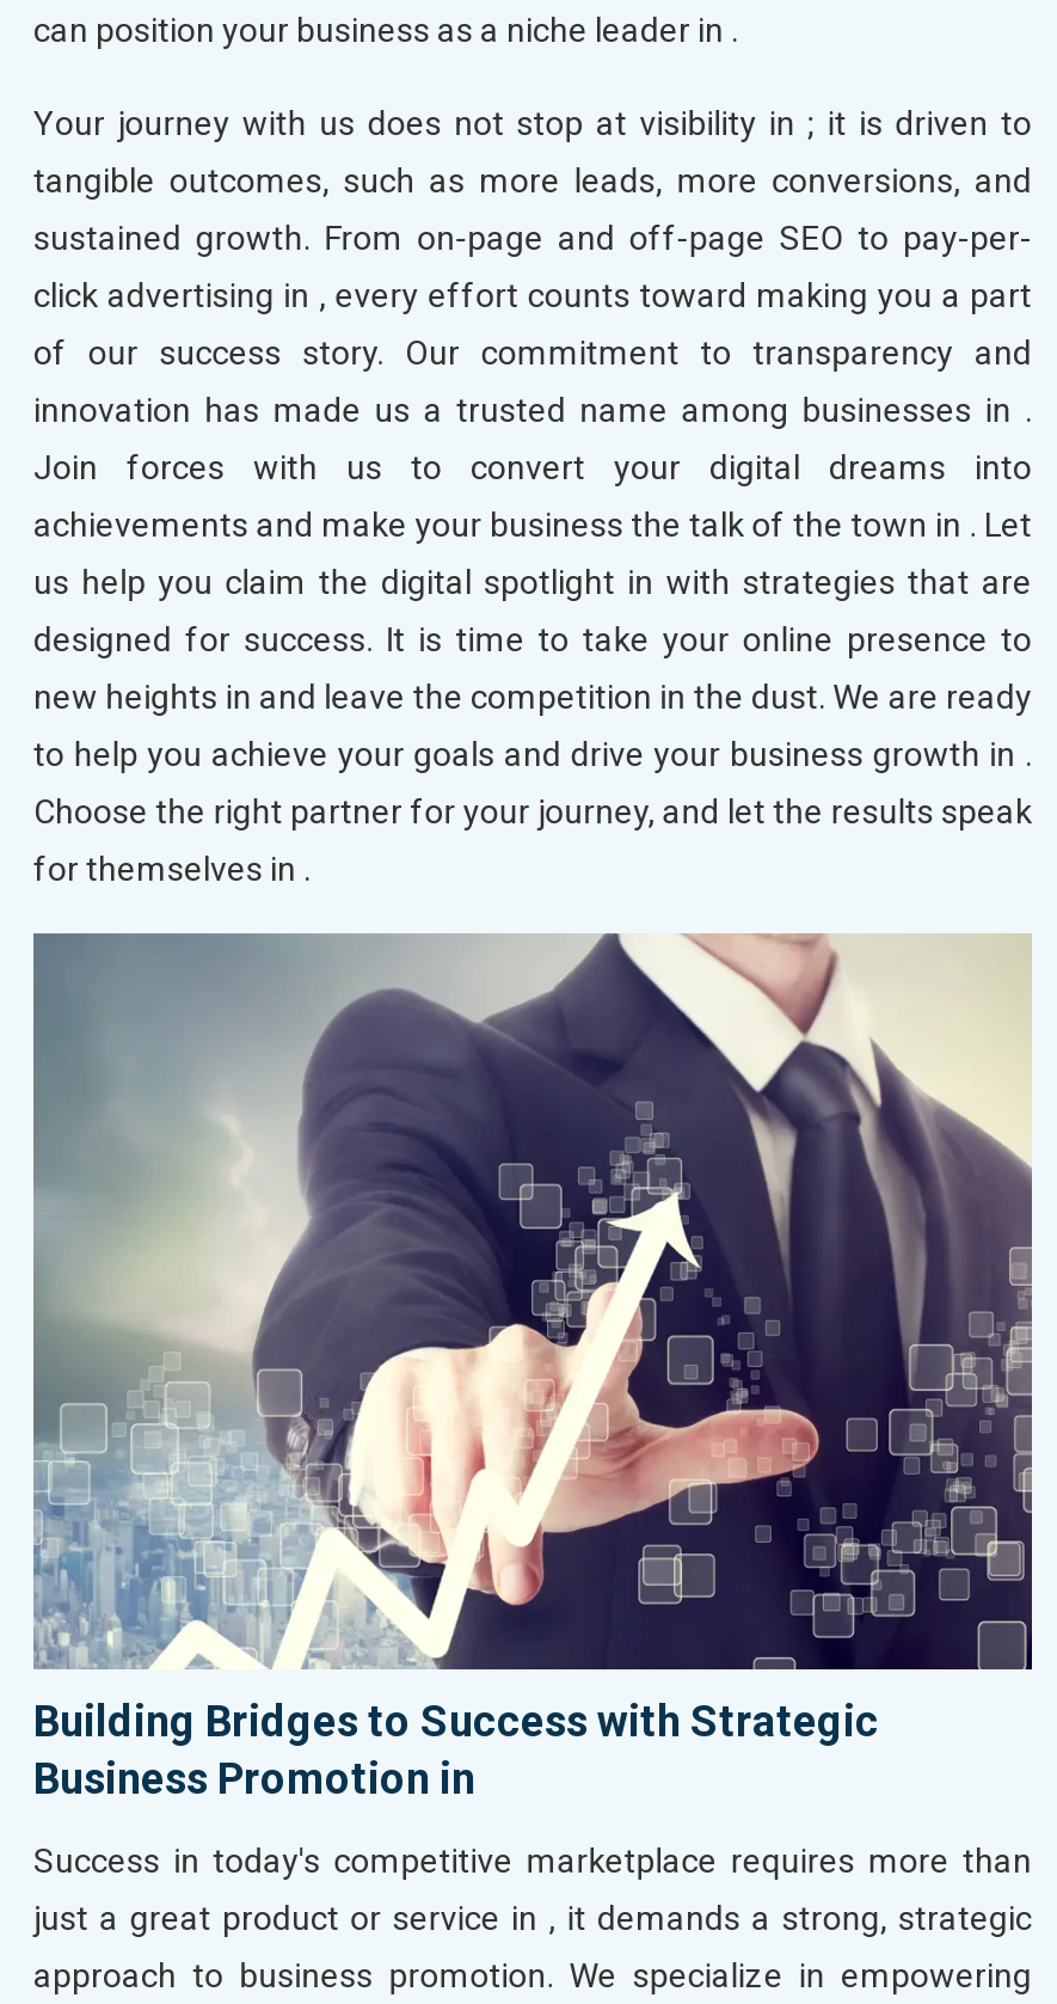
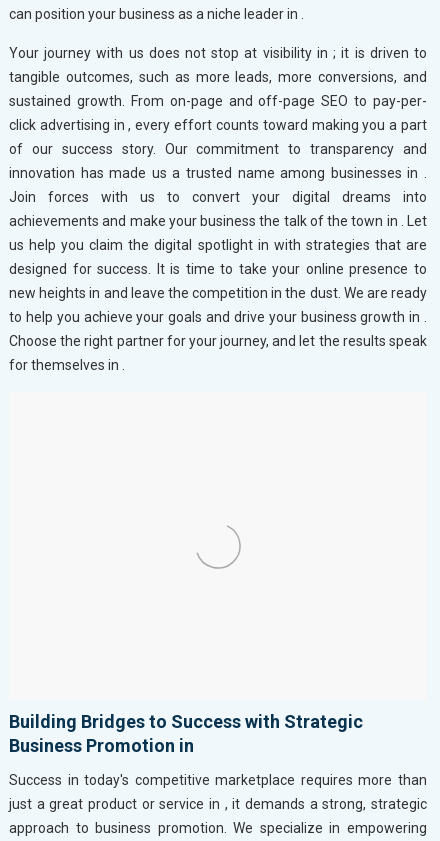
- [image]
